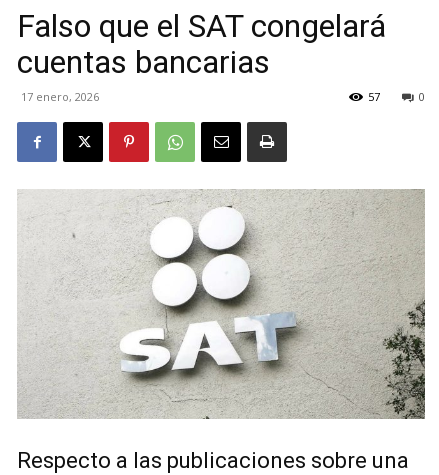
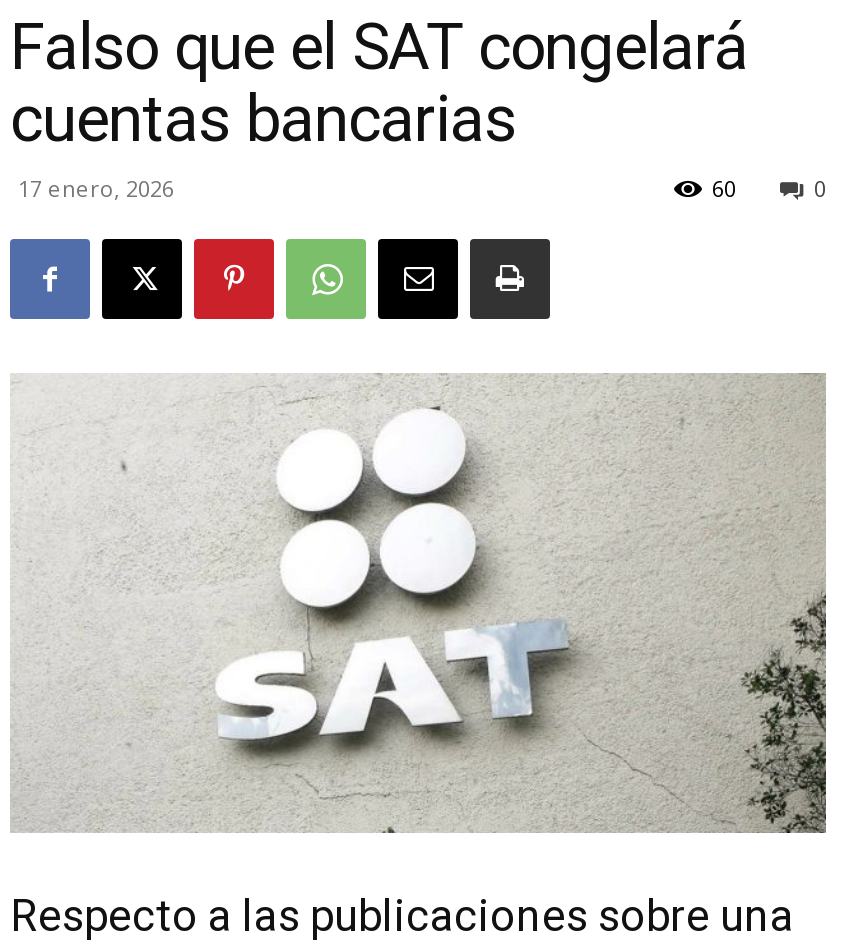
- 57
+ 60
